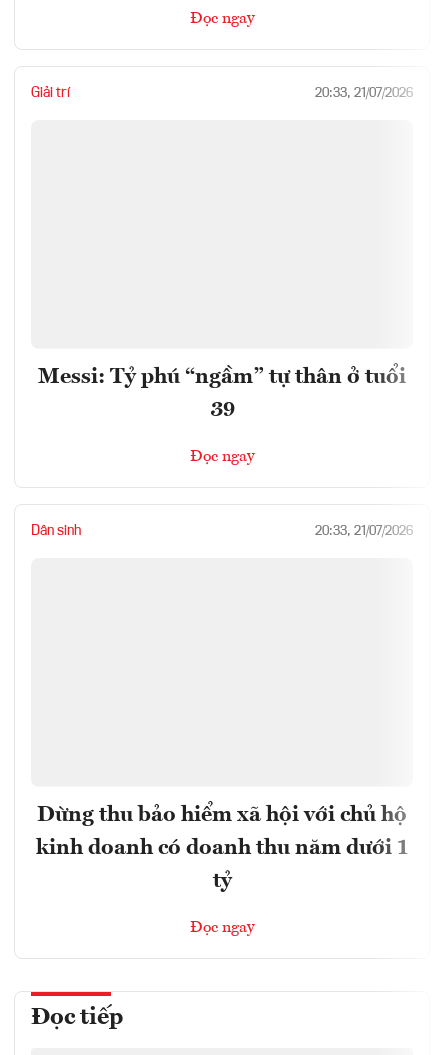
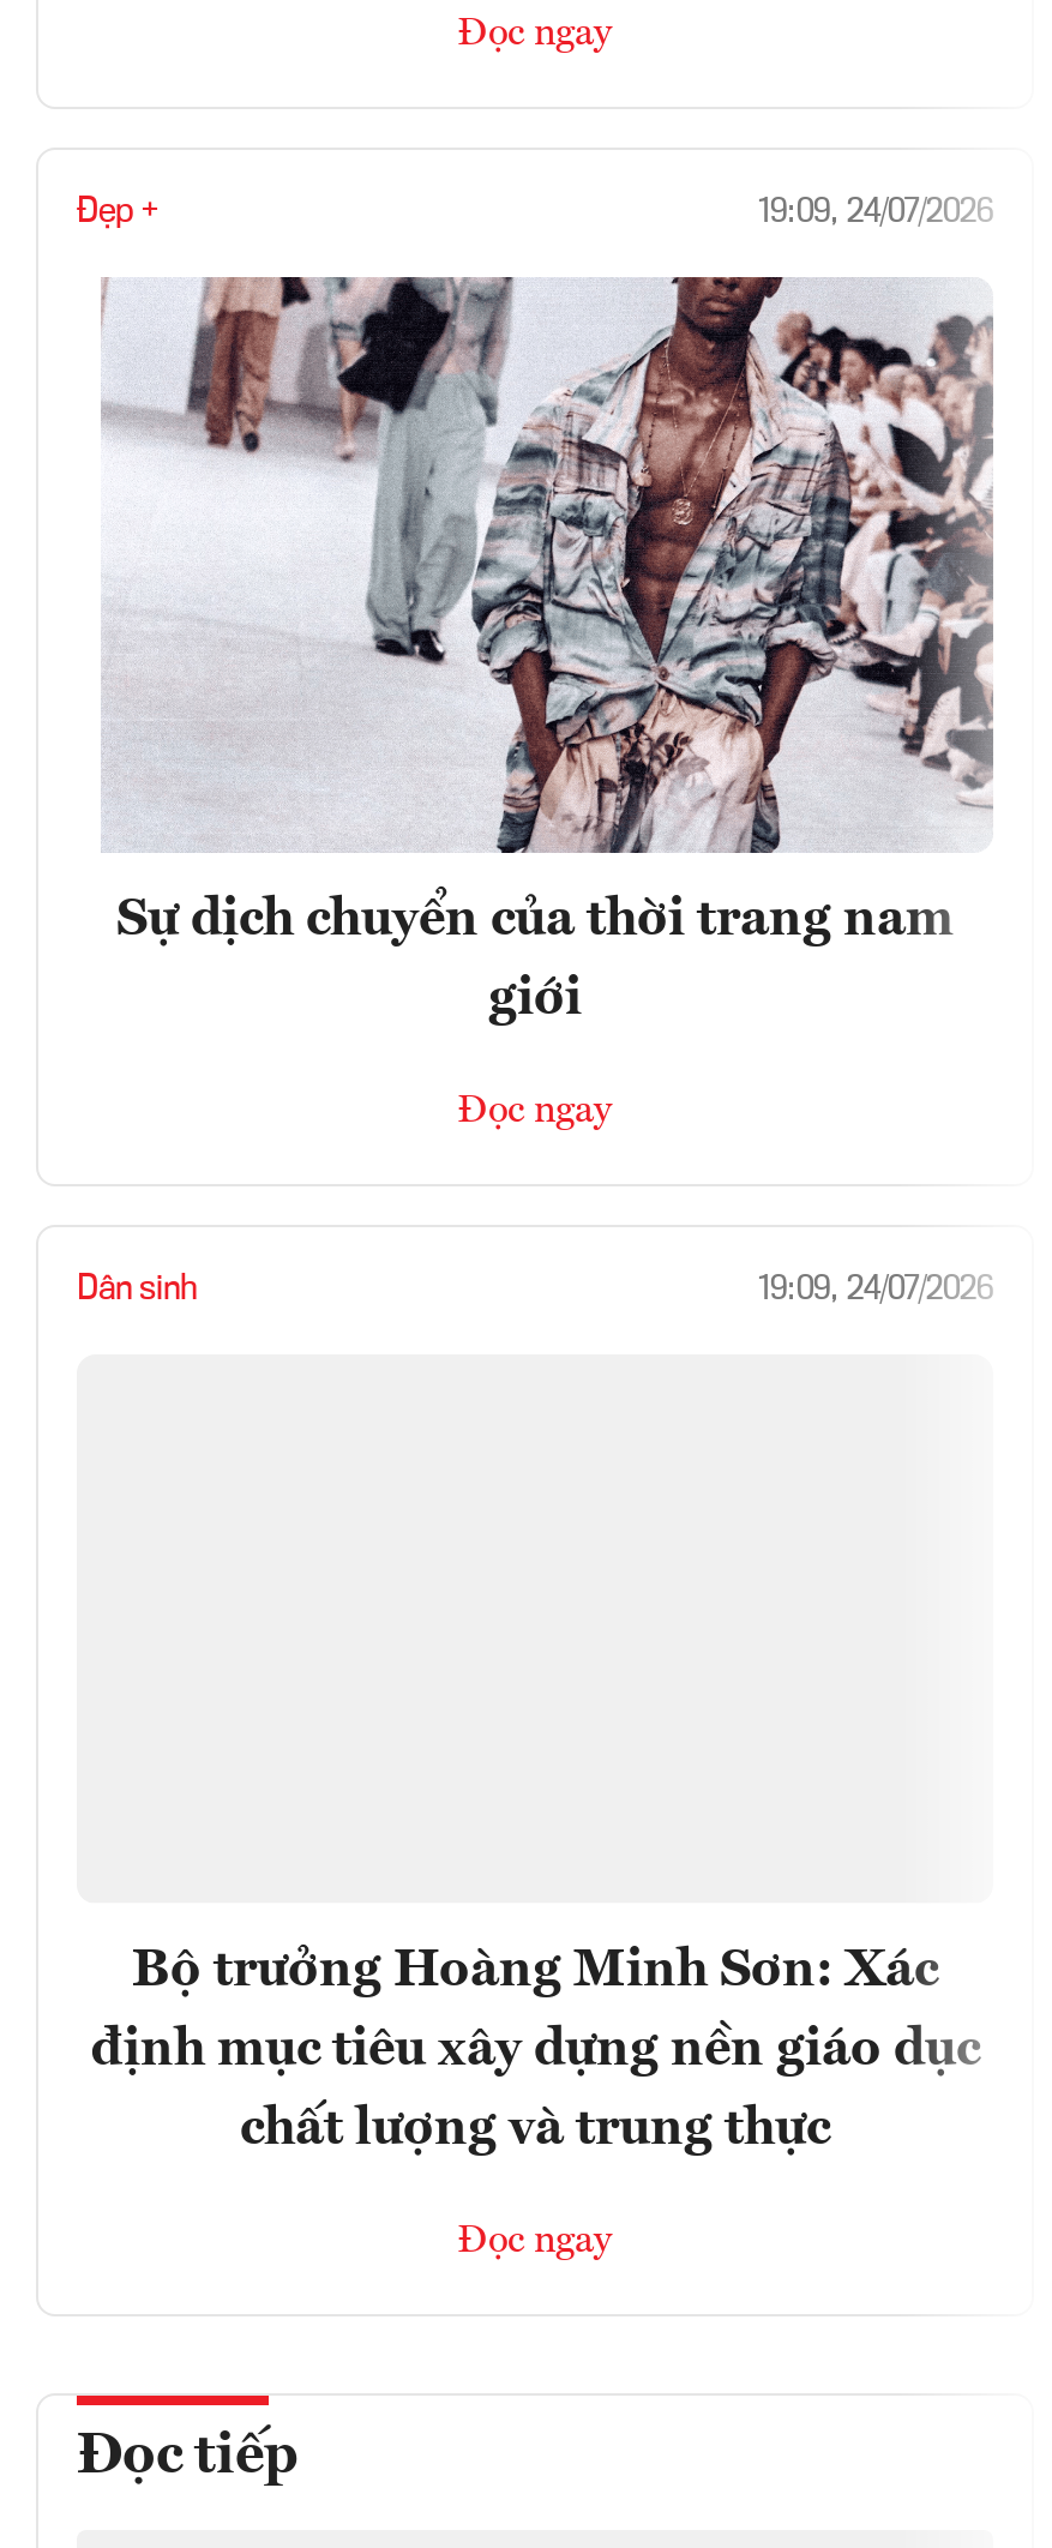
+ [image]

- Giải trí
- 20:33, 21/07/2026
+ Đẹp +
+ 19:09, 24/07/2026

- Messi: Tỷ phú “ngầm” tự thân ở tuổi
+ Sự dịch chuyển của thời trang nam

- 39
+ giới

- 20:33, 21/07/2026
+ 19:09, 24/07/2026

- Dừng thu bảo hiểm xã hội với chủ hộ
+ Bộ trưởng Hoàng Minh Sơn: Xác

- kinh doanh có doanh thu năm dưới 1
+ định mục tiêu xây dựng nền giáo dục

- tỷ
+ chất lượng và trung thực
